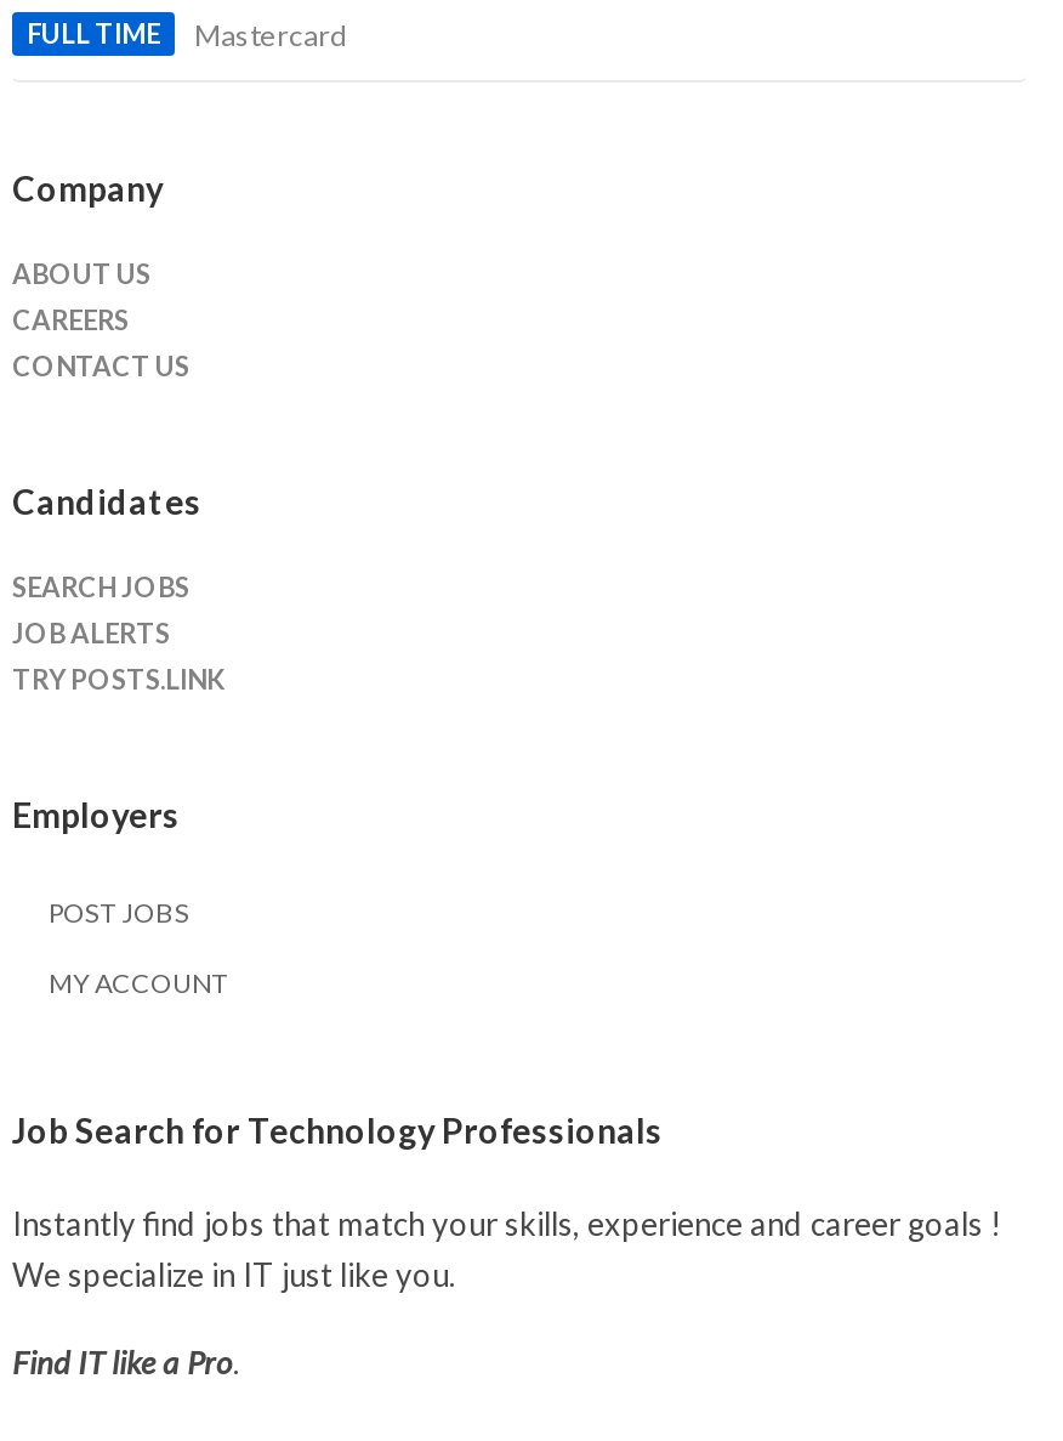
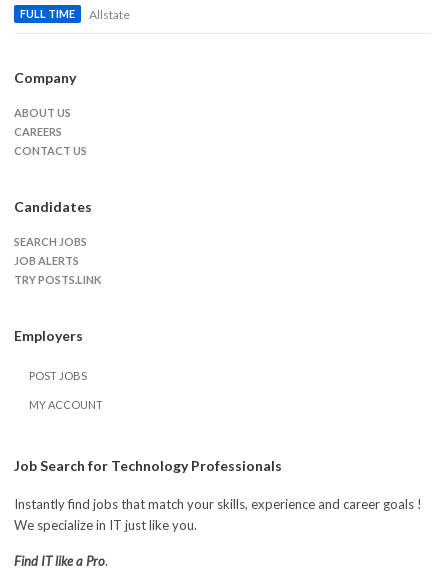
- Mastercard
+ Allstate
